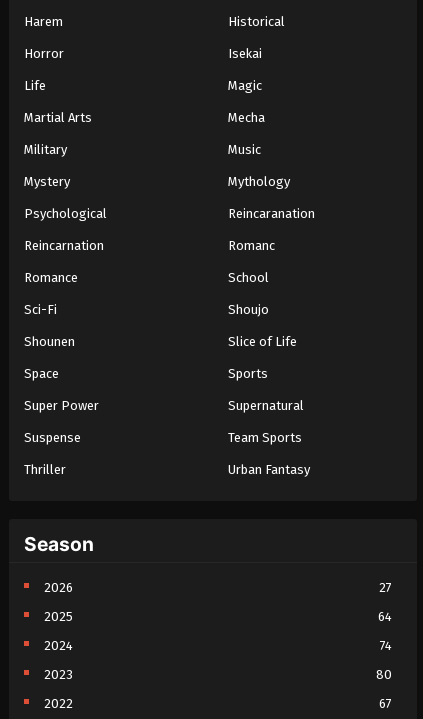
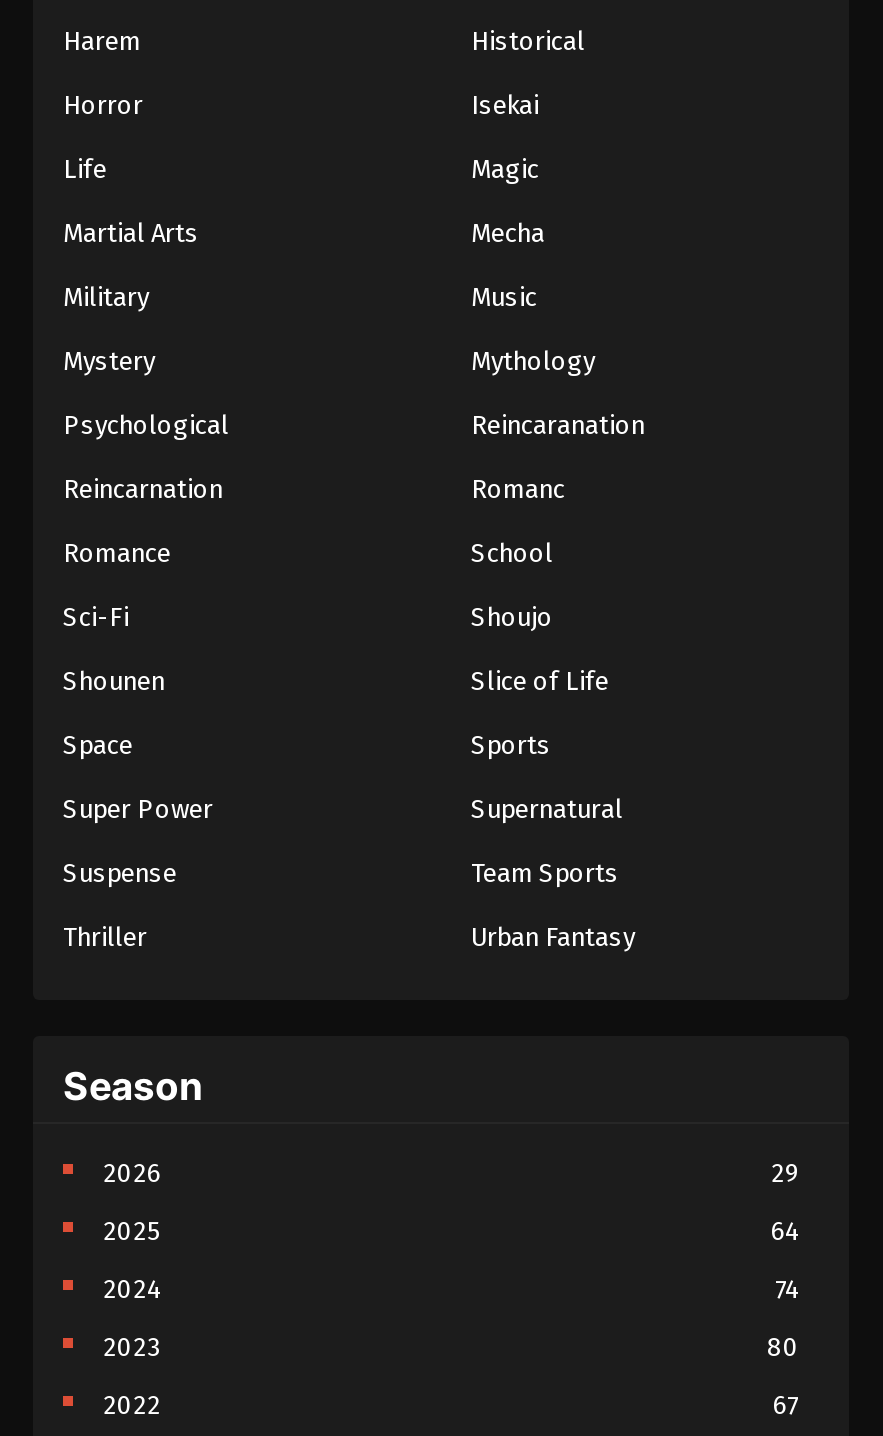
- 27
+ 29
